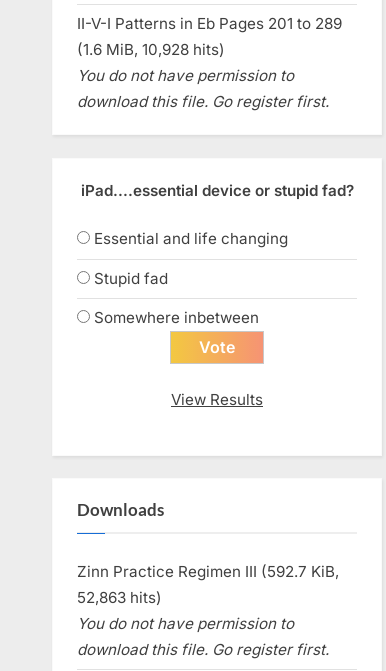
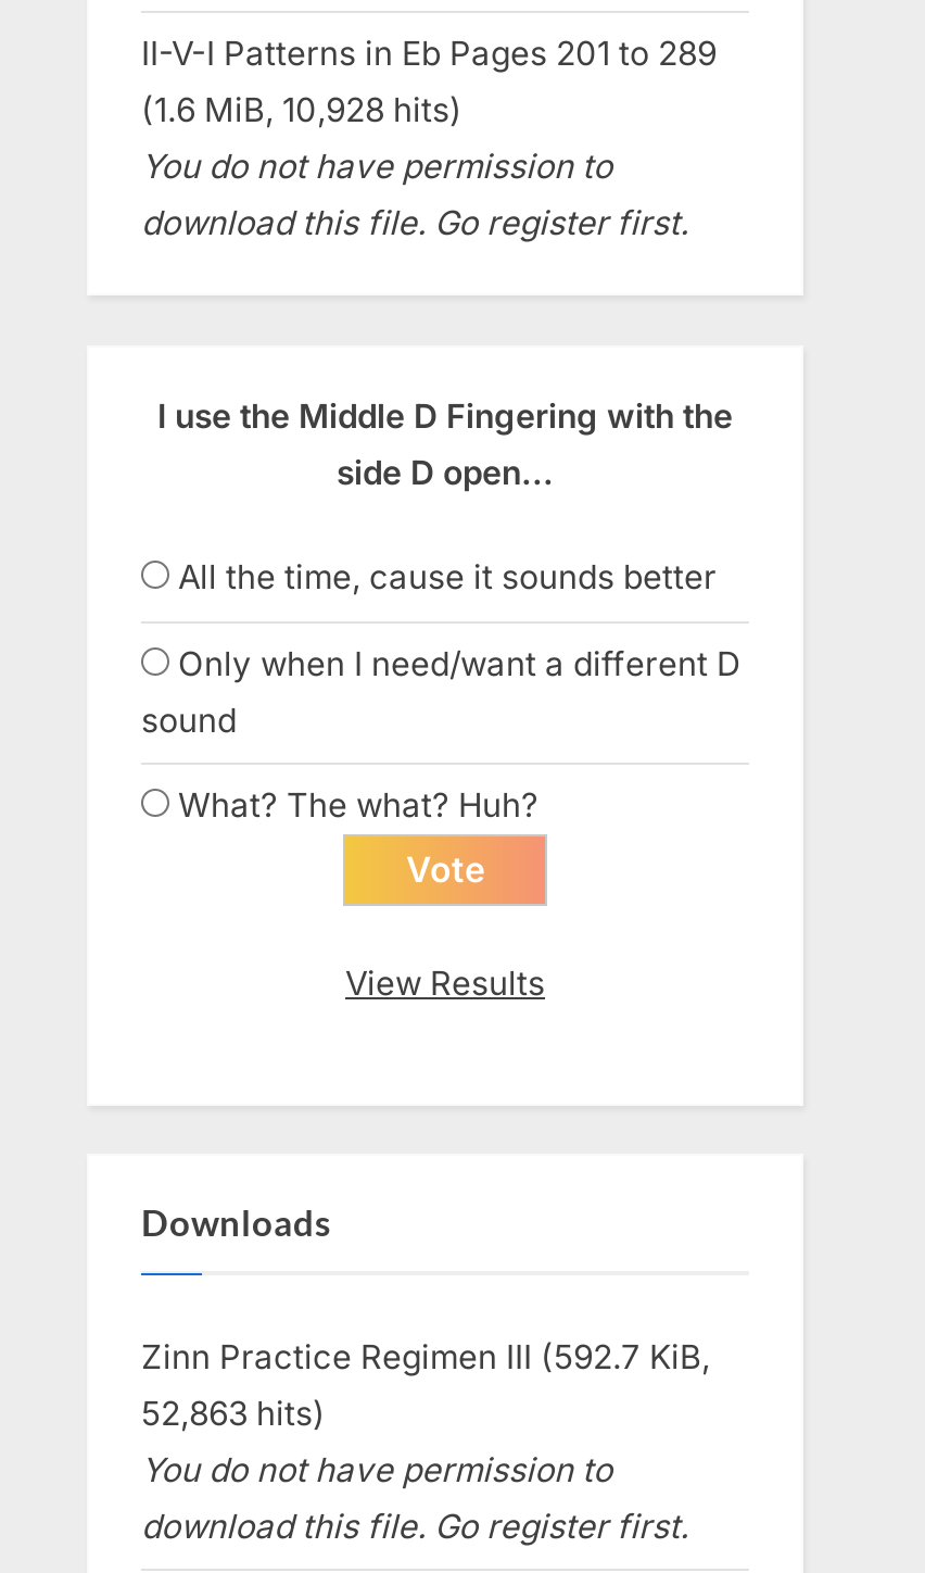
- iPad....essential device or stupid fad?
+ I use the Middle D Fingering with the
+ side D open...

- Essential and life changing
+ All the time, cause it sounds better

- Stupid fad
+ Only when I need/want a different D
+ sound

- Somewhere inbetween
+ What? The what? Huh?
